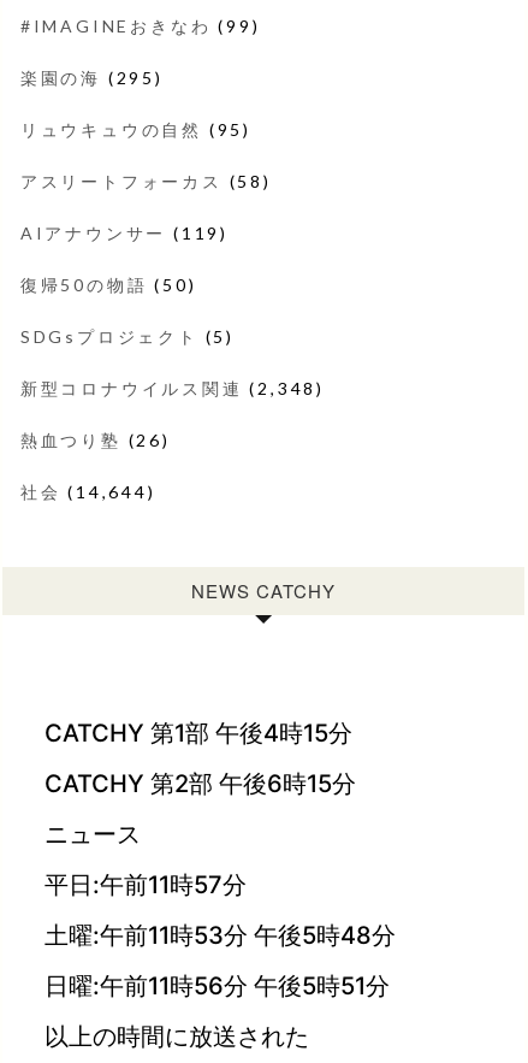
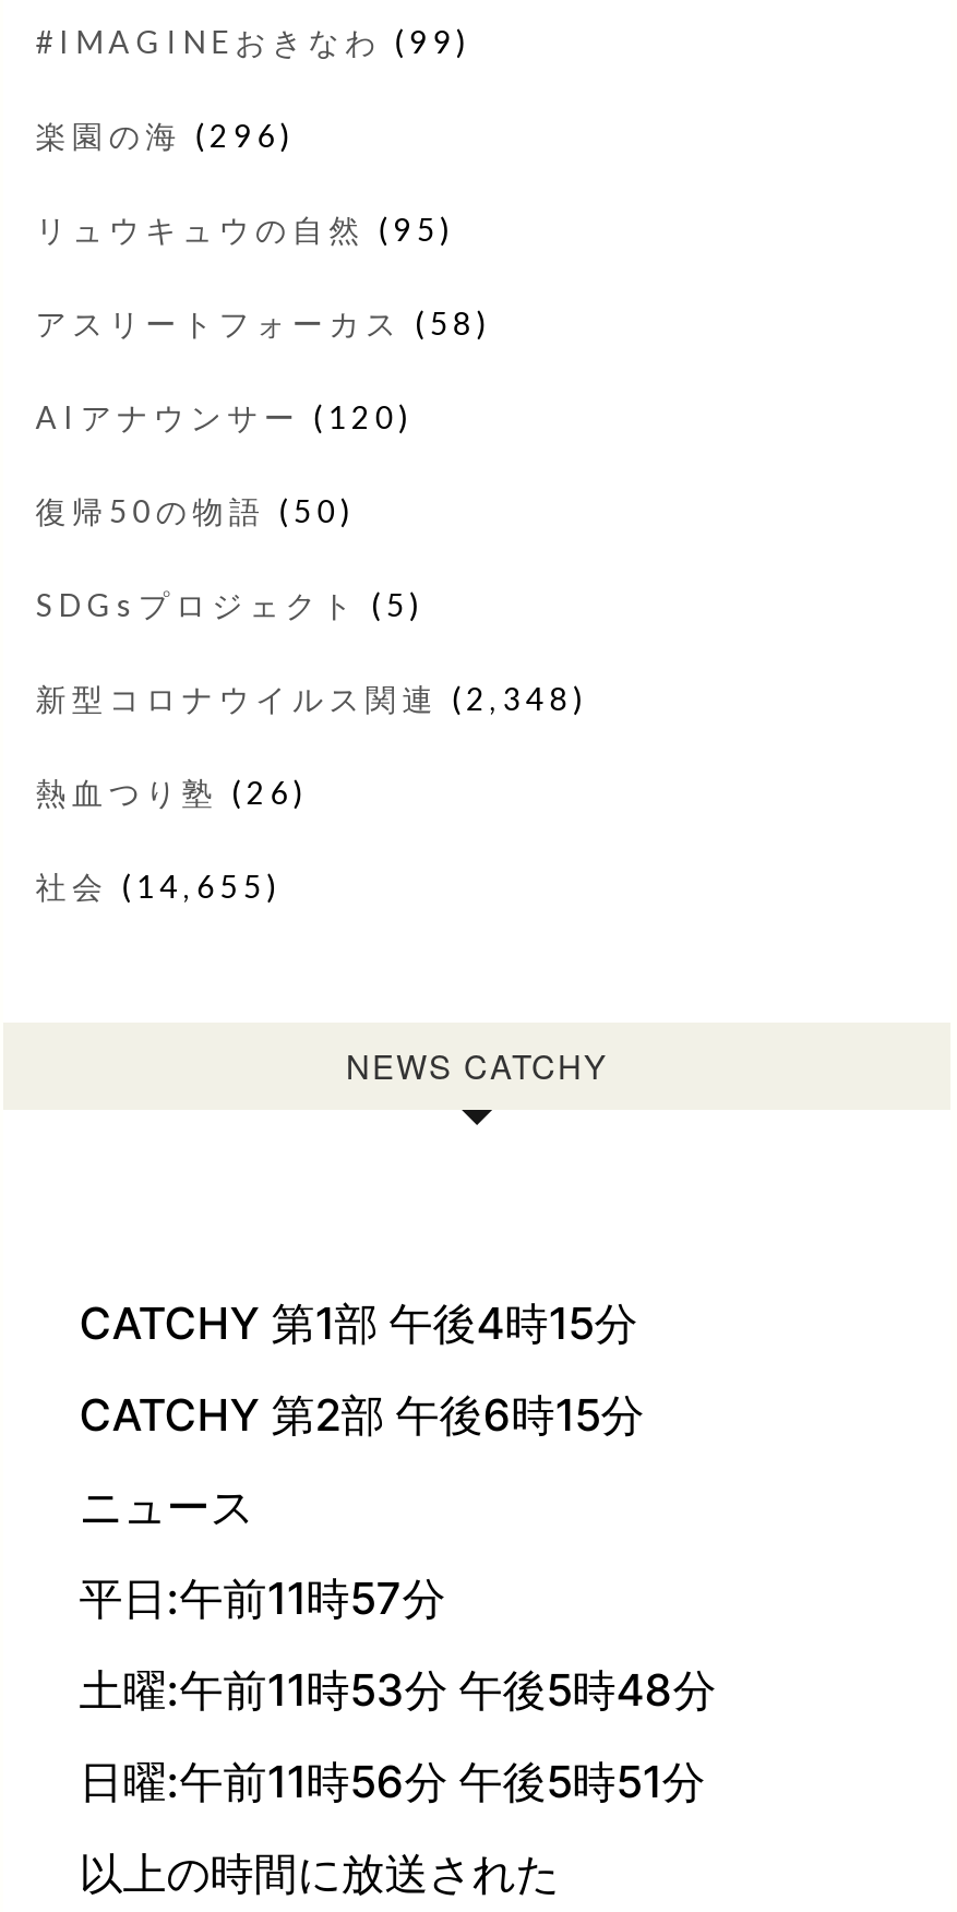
- 楽園の海(295)
+ 楽園の海(296)

- AIアナウンサー(119)
+ AIアナウンサー(120)

- 社会(14,644)
+ 社会(14,655)
